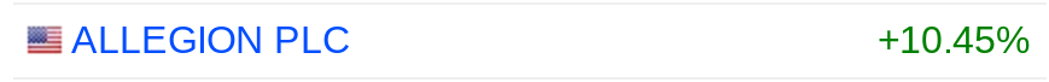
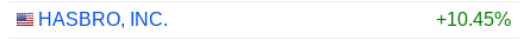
- ALLEGION PLC
+ HASBRO, INC.
